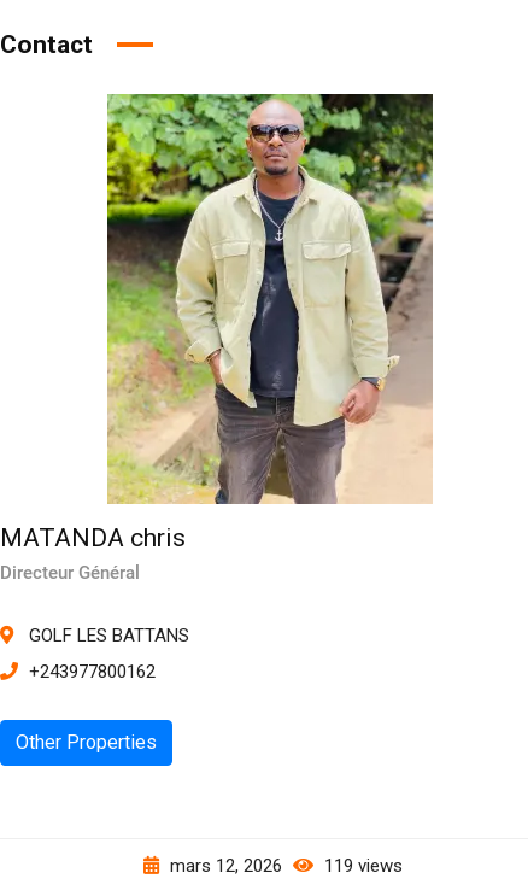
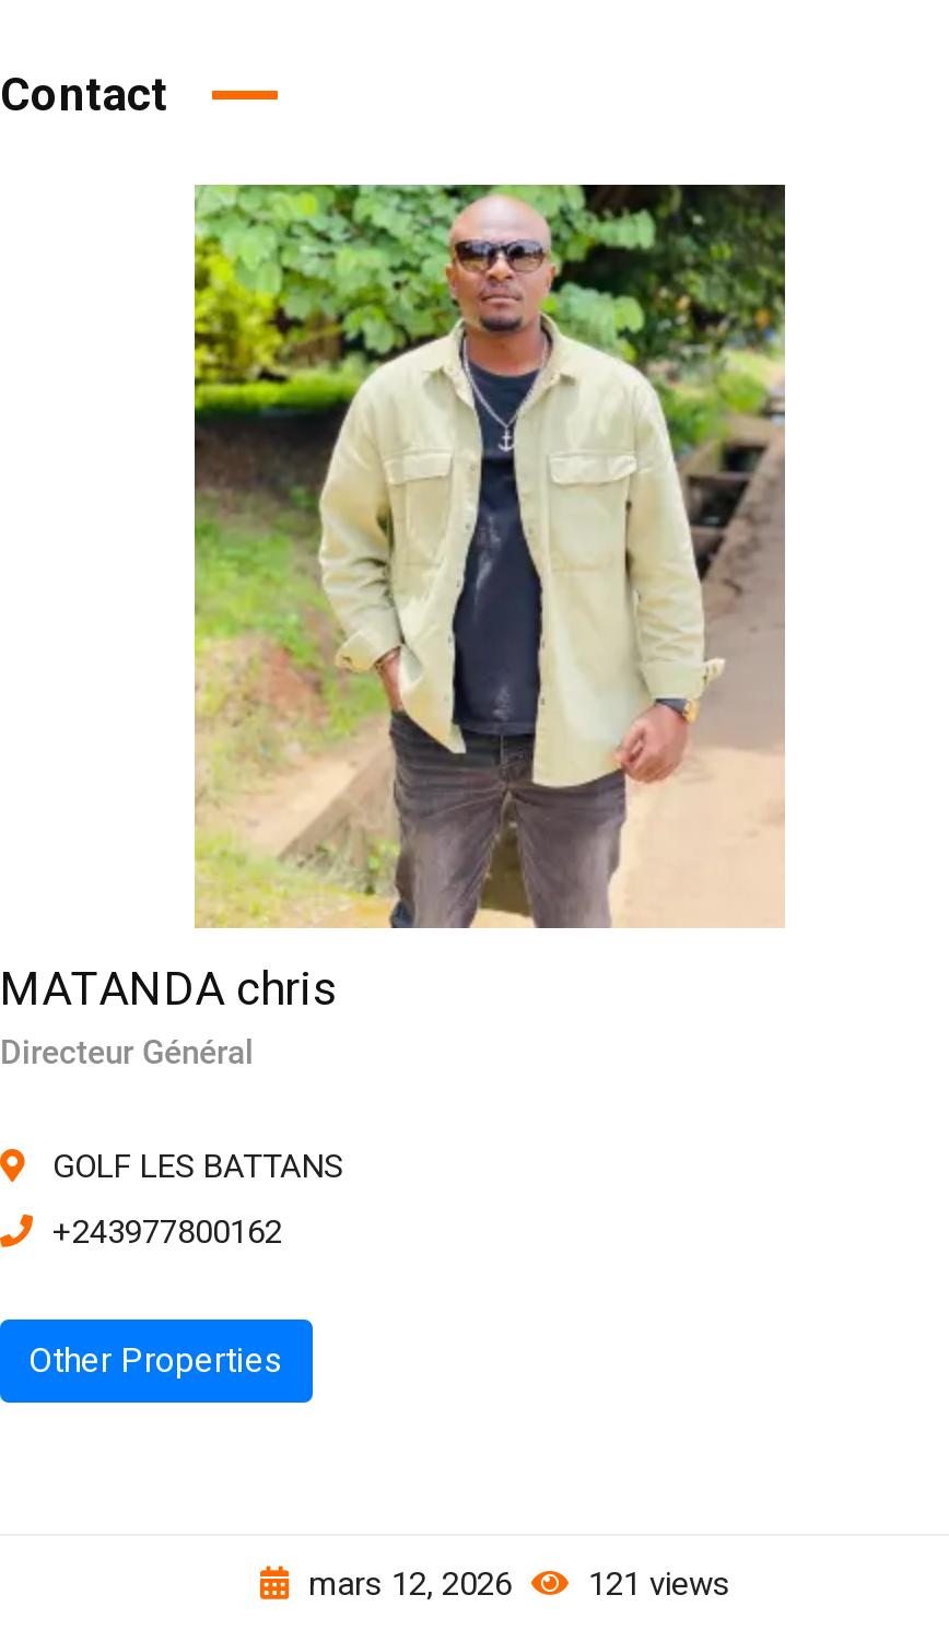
- mars 12, 2026 119 views
+ mars 12, 2026 121 views
